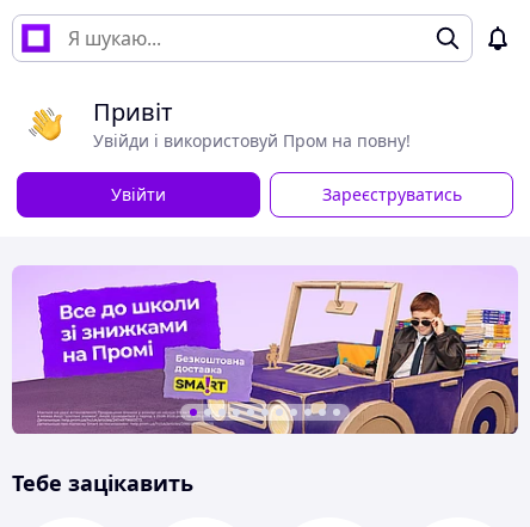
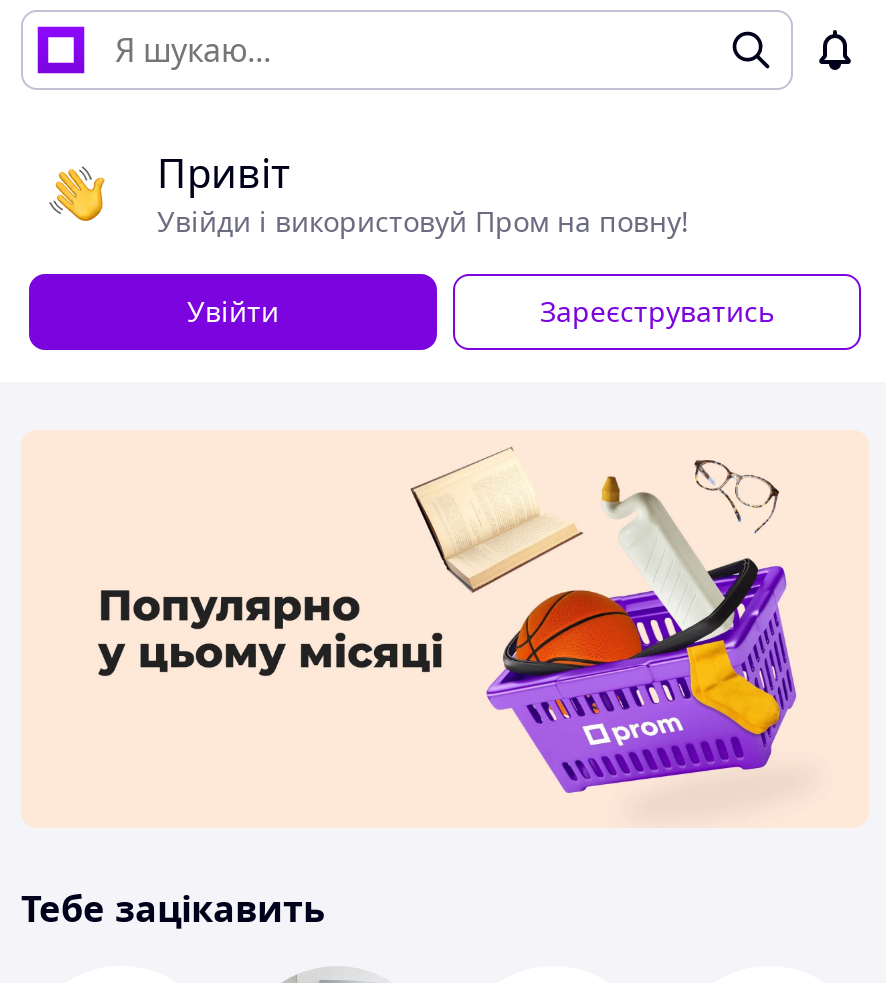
- [image]
+ [image]
